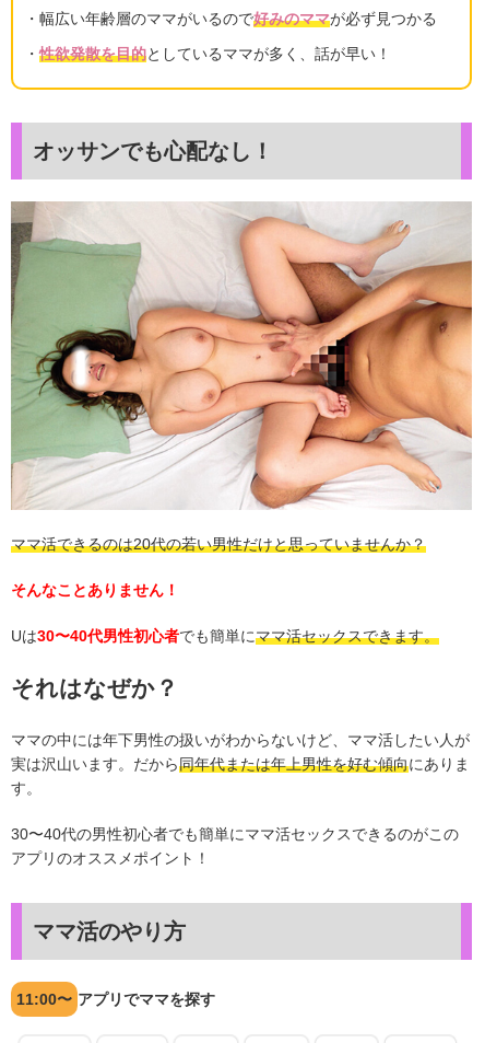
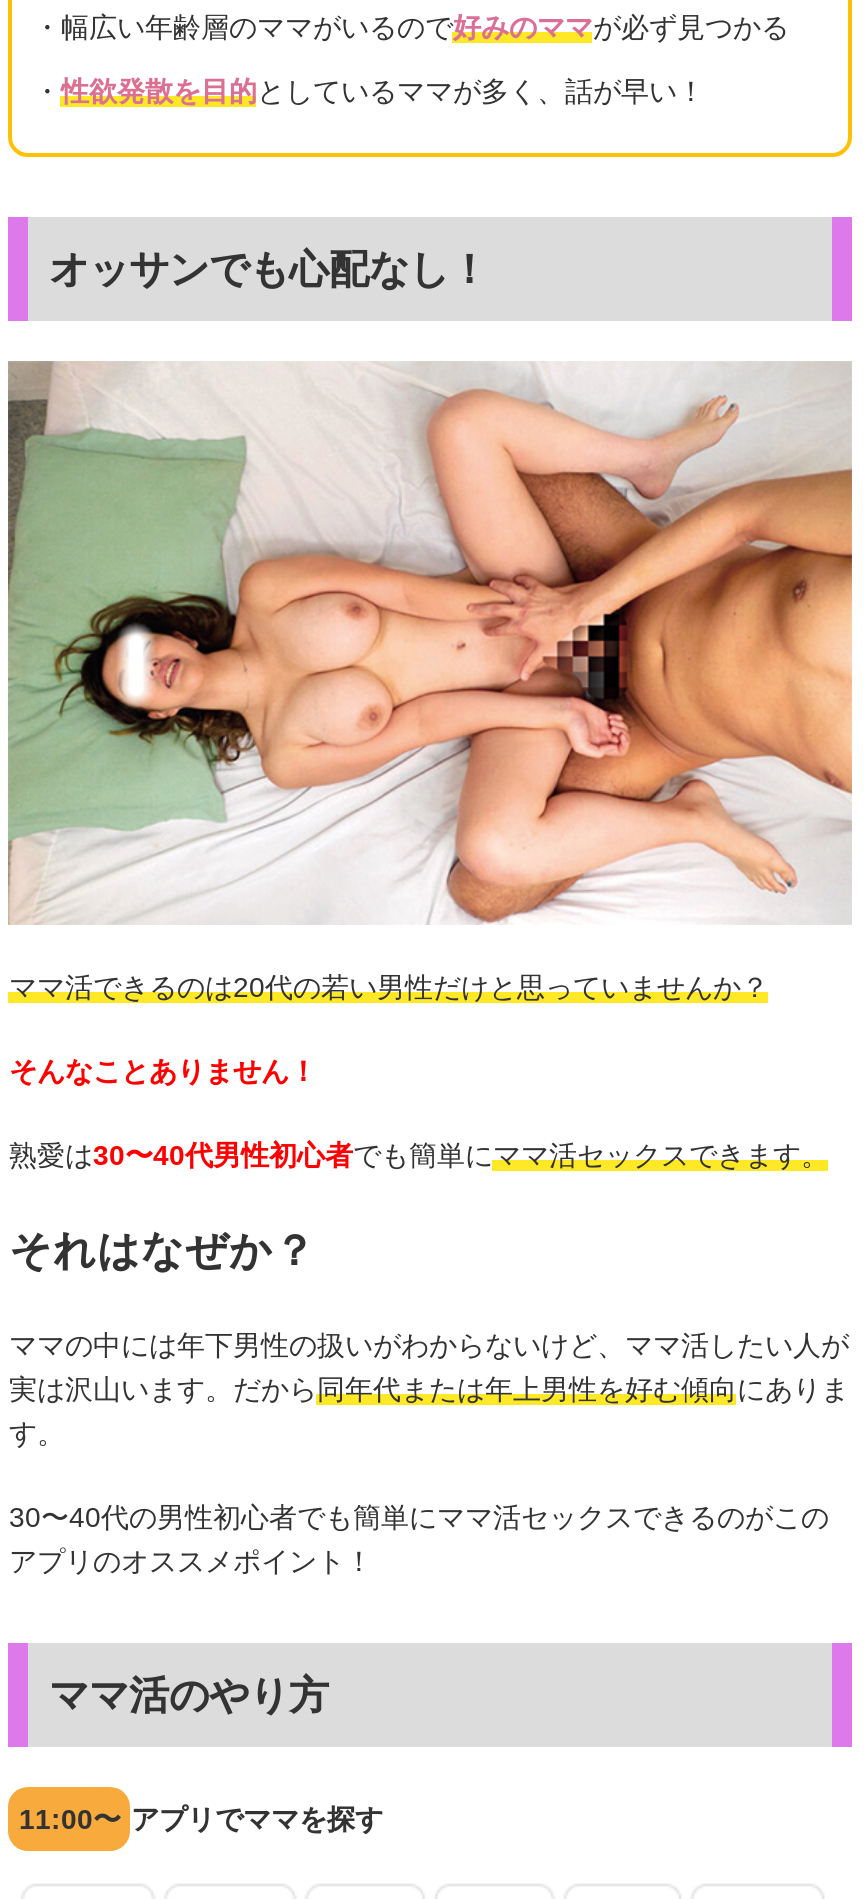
- Uは30〜40代男性初心者でも簡単にママ活セックスできます。
+ 熟愛は30〜40代男性初心者でも簡単にママ活セックスできます。
